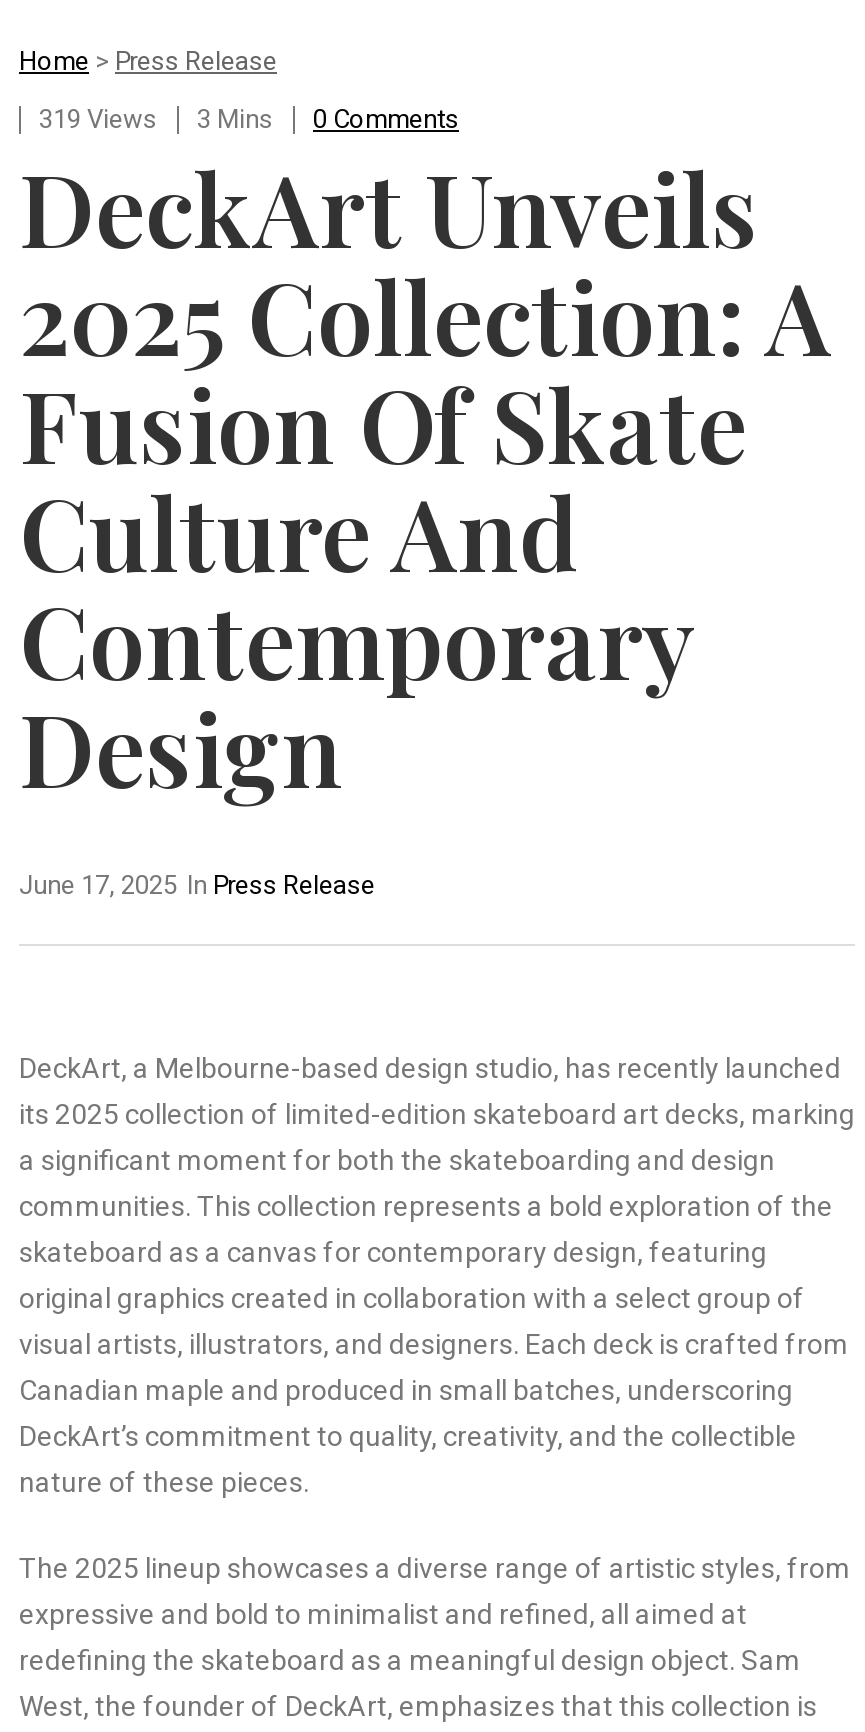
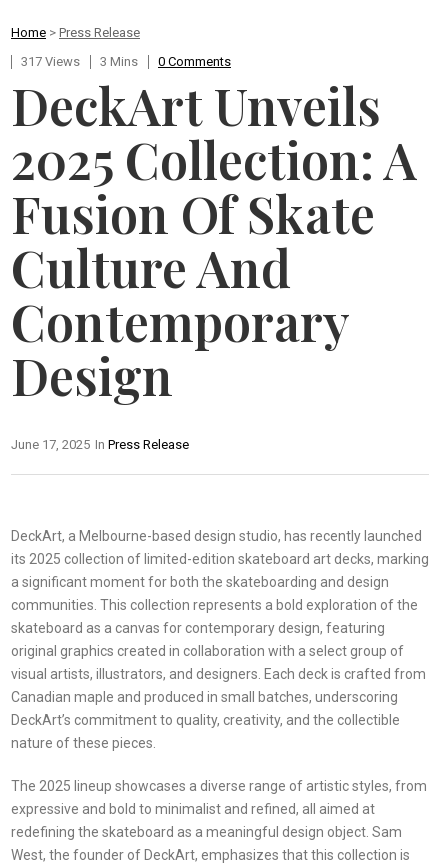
- 319 Views 3 Mins 0 Comments
+ 317 Views 3 Mins 0 Comments
